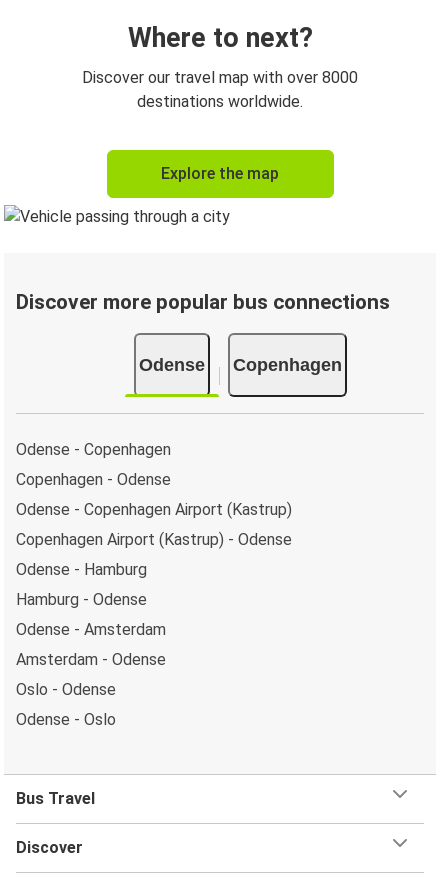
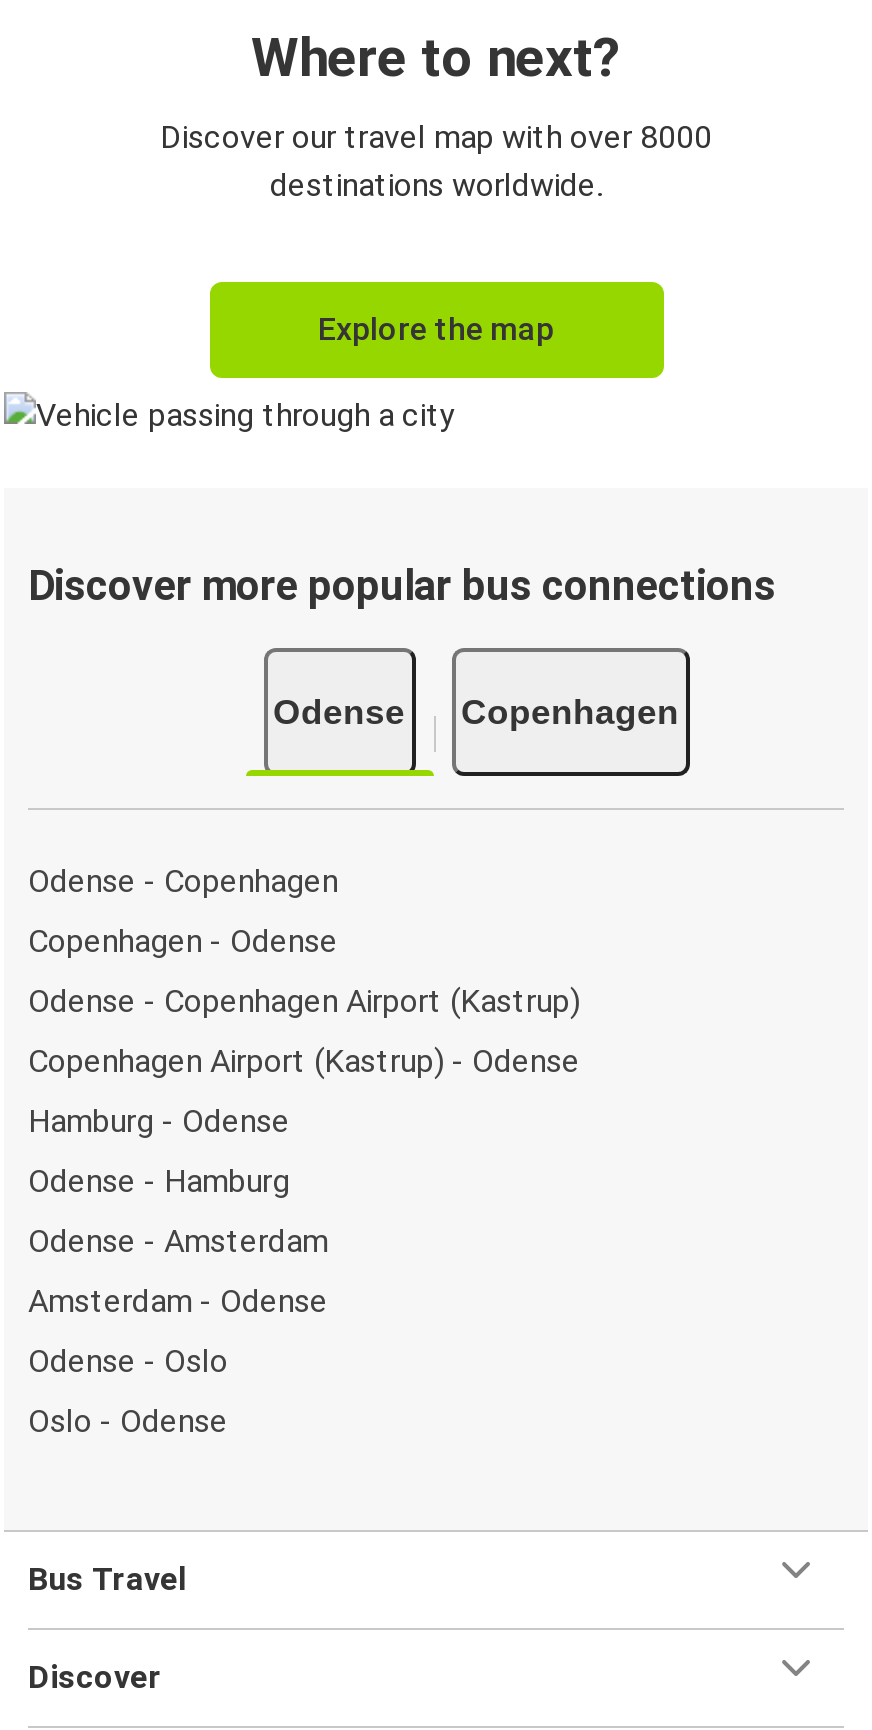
moved down: Odense - Hamburg

moved up: Hamburg - Odense

moved down: Oslo - Odense

moved up: Odense - Oslo
